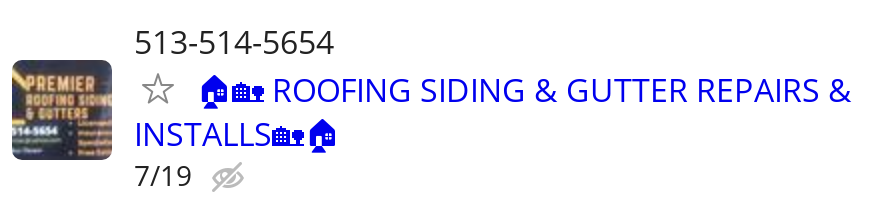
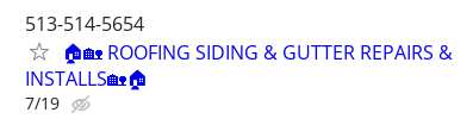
- [image]
